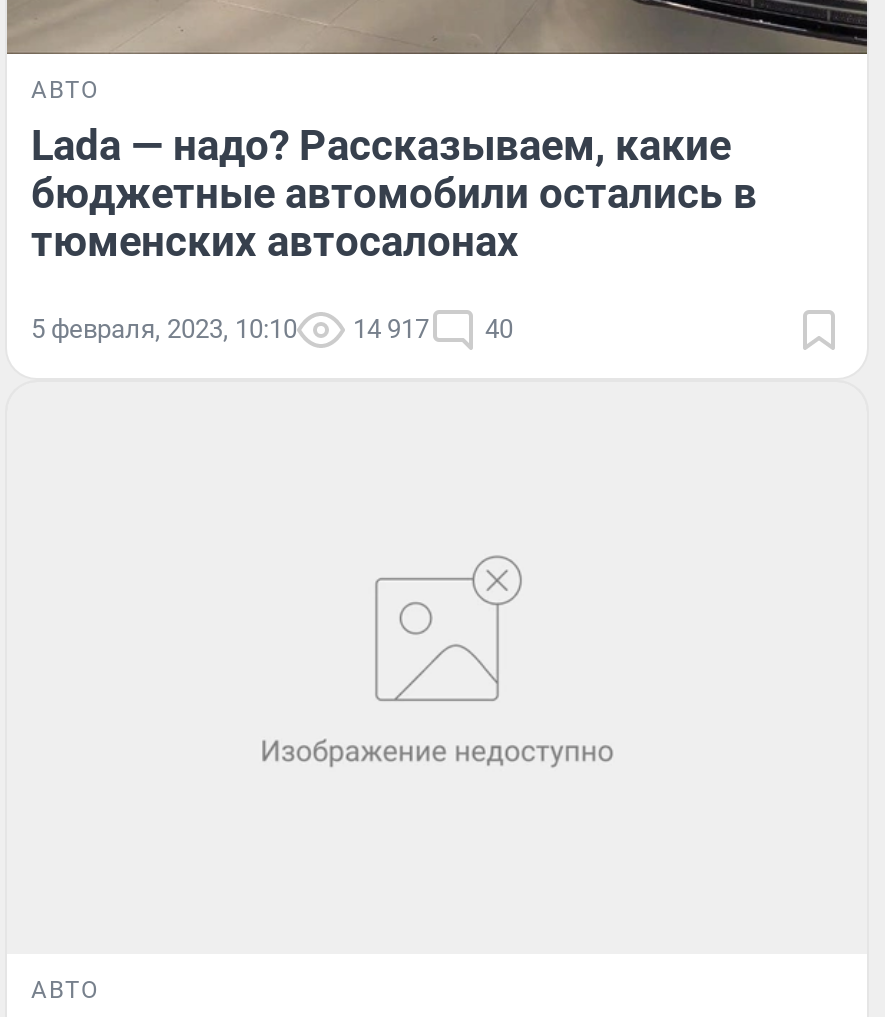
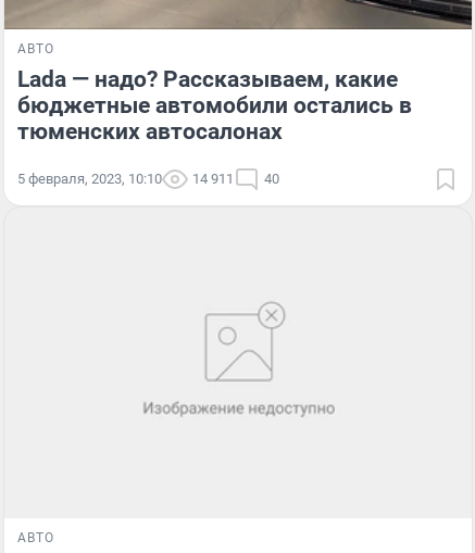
- 5 февраля, 2023, 10:10 14 917 40
+ 5 февраля, 2023, 10:10 14 911 40
